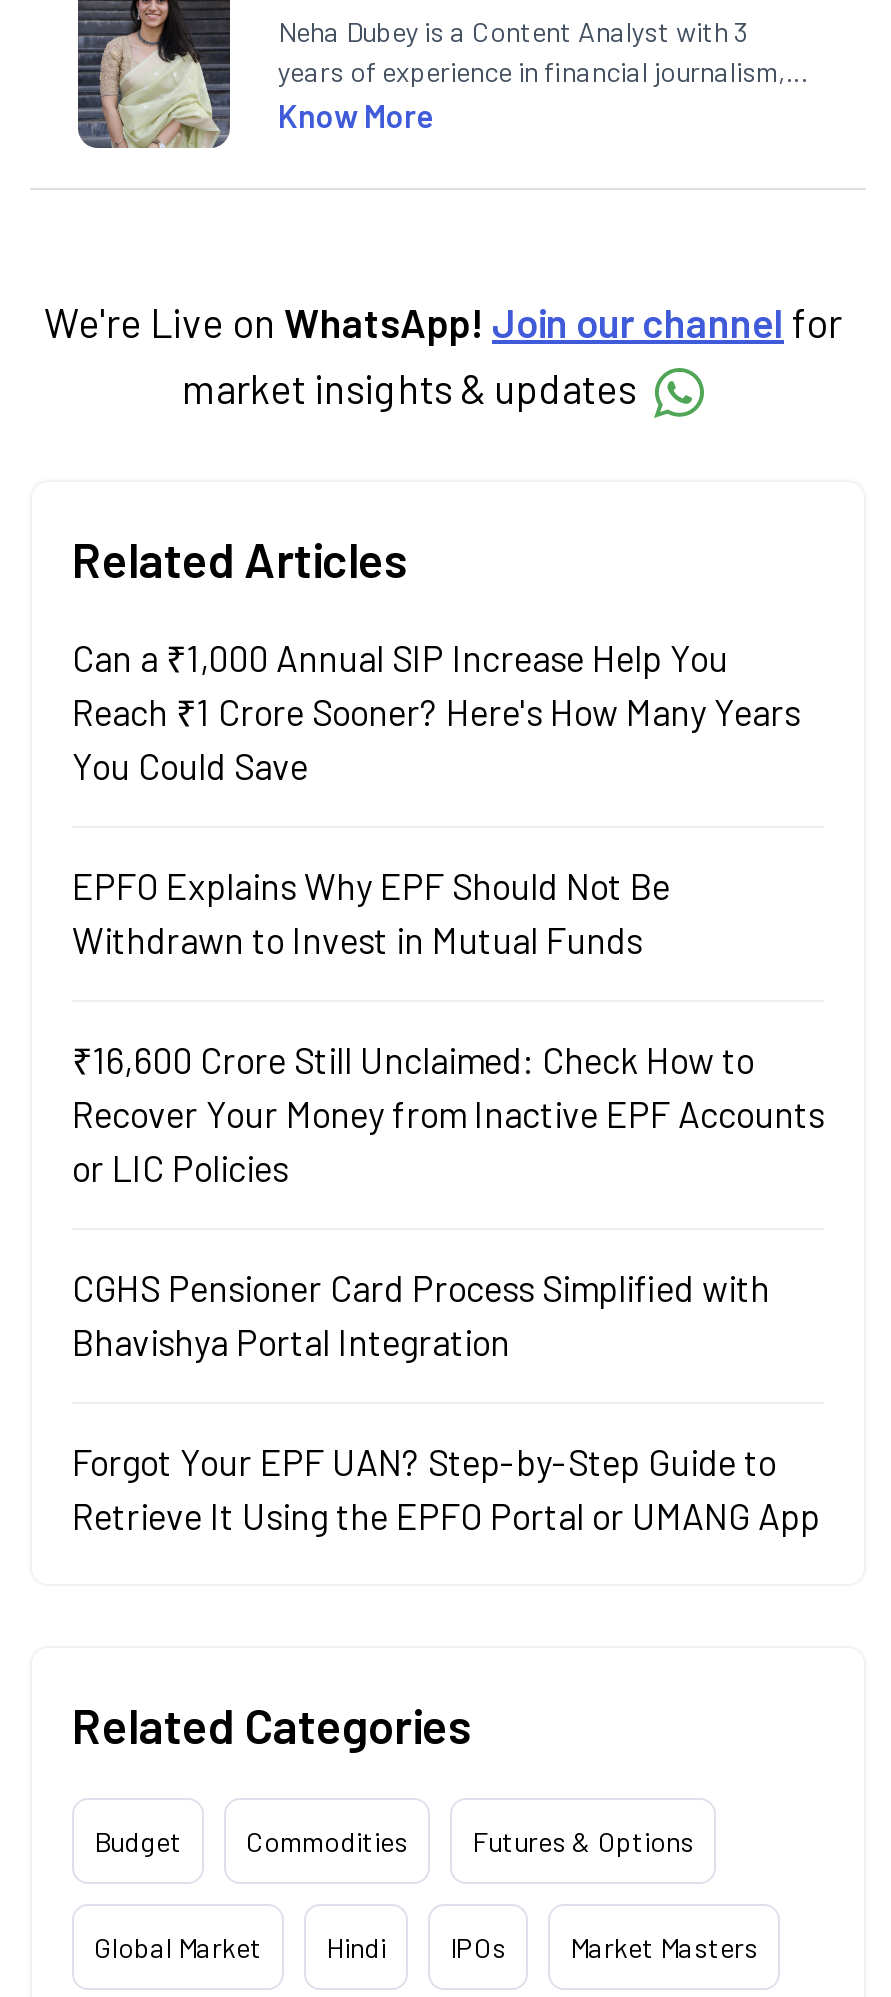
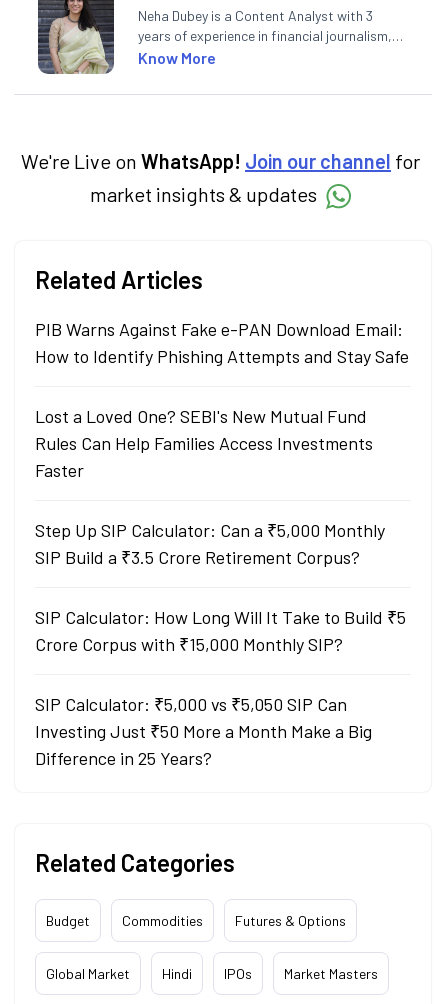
- Can a ₹1,000 Annual SIP Increase Help You
- Reach ₹1 Crore Sooner? Here's How Many Years
- You Could Save
+ PIB Warns Against Fake e-PAN Download Email:
+ How to Identify Phishing Attempts and Stay Safe

- EPFO Explains Why EPF Should Not Be
- Withdrawn to Invest in Mutual Funds
+ Lost a Loved One? SEBI's New Mutual Fund
+ Rules Can Help Families Access Investments
+ Faster

- ₹16,600 Crore Still Unclaimed: Check How to
- Recover Your Money from Inactive EPF Accounts
- or LIC Policies
+ Step Up SIP Calculator: Can a ₹5,000 Monthly
+ SIP Build a ₹3.5 Crore Retirement Corpus?

- CGHS Pensioner Card Process Simplified with
- Bhavishya Portal Integration
+ SIP Calculator: How Long Will It Take to Build ₹5
+ Crore Corpus with ₹15,000 Monthly SIP?

- Forgot Your EPF UAN? Step-by-Step Guide to
- Retrieve It Using the EPFO Portal or UMANG App
+ SIP Calculator: ₹5,000 vs ₹5,050 SIP Can
+ Investing Just ₹50 More a Month Make a Big
+ Difference in 25 Years?
